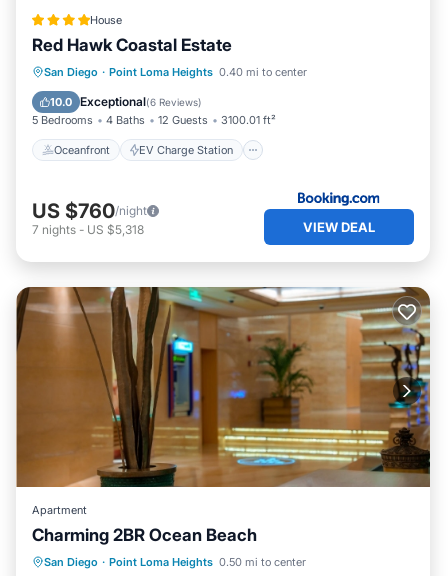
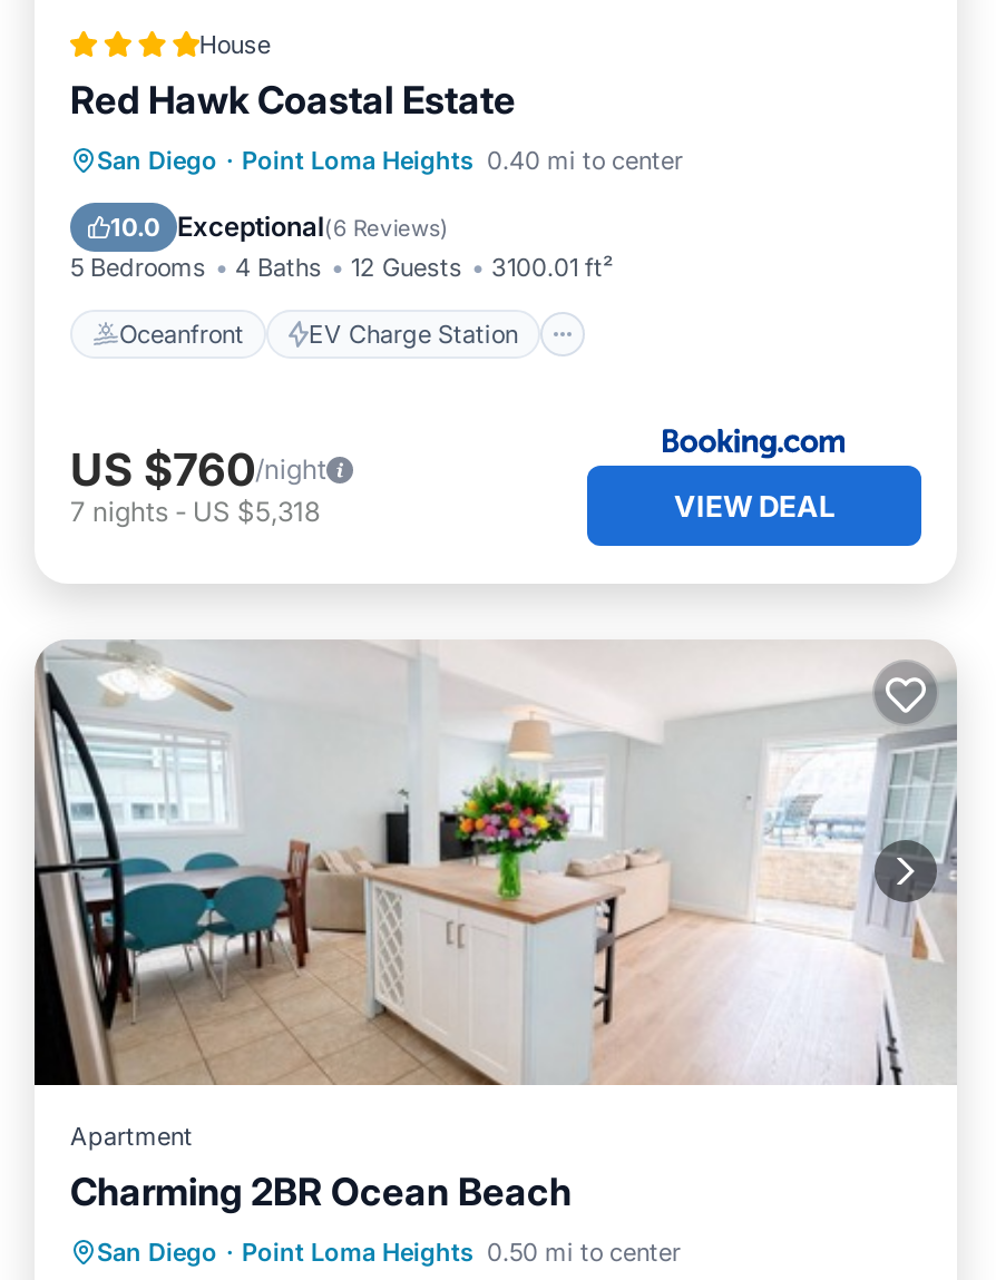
- [image]
+ [image]
